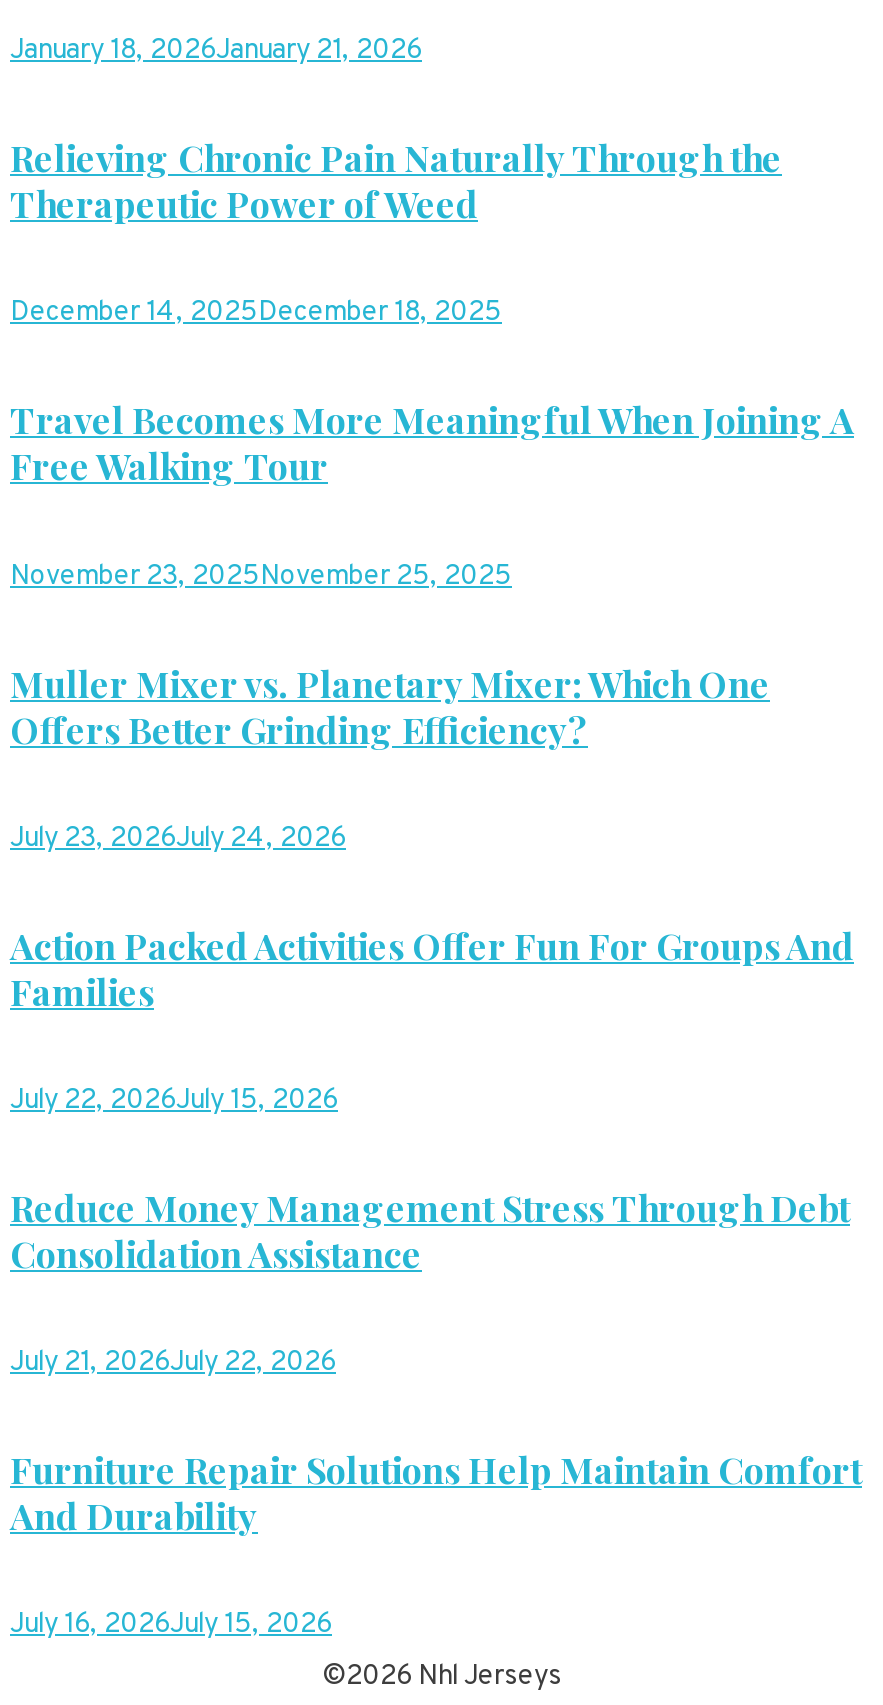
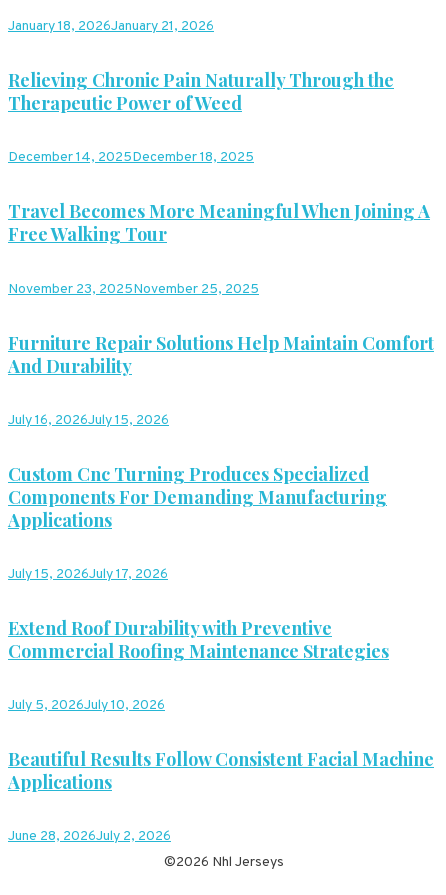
- Muller Mixer vs. Planetary Mixer: Which One
- Offers Better Grinding Efficiency?
- July 23, 2026July 24, 2026
- Action Packed Activities Offer Fun For Groups And
- Families
- July 22, 2026July 15, 2026
- Reduce Money Management Stress Through Debt
- Consolidation Assistance
- July 21, 2026July 22, 2026

moved up: Furniture Repair Solutions Help Maintain Comfort | And Durability | July 16, 2026July 15, 2026

+ Custom Cnc Turning Produces Specialized
+ Components For Demanding Manufacturing
+ Applications
+ July 15, 2026July 17, 2026
+ Extend Roof Durability with Preventive
+ Commercial Roofing Maintenance Strategies
+ July 5, 2026July 10, 2026
+ Beautiful Results Follow Consistent Facial Machine
+ Applications
+ June 28, 2026July 2, 2026
